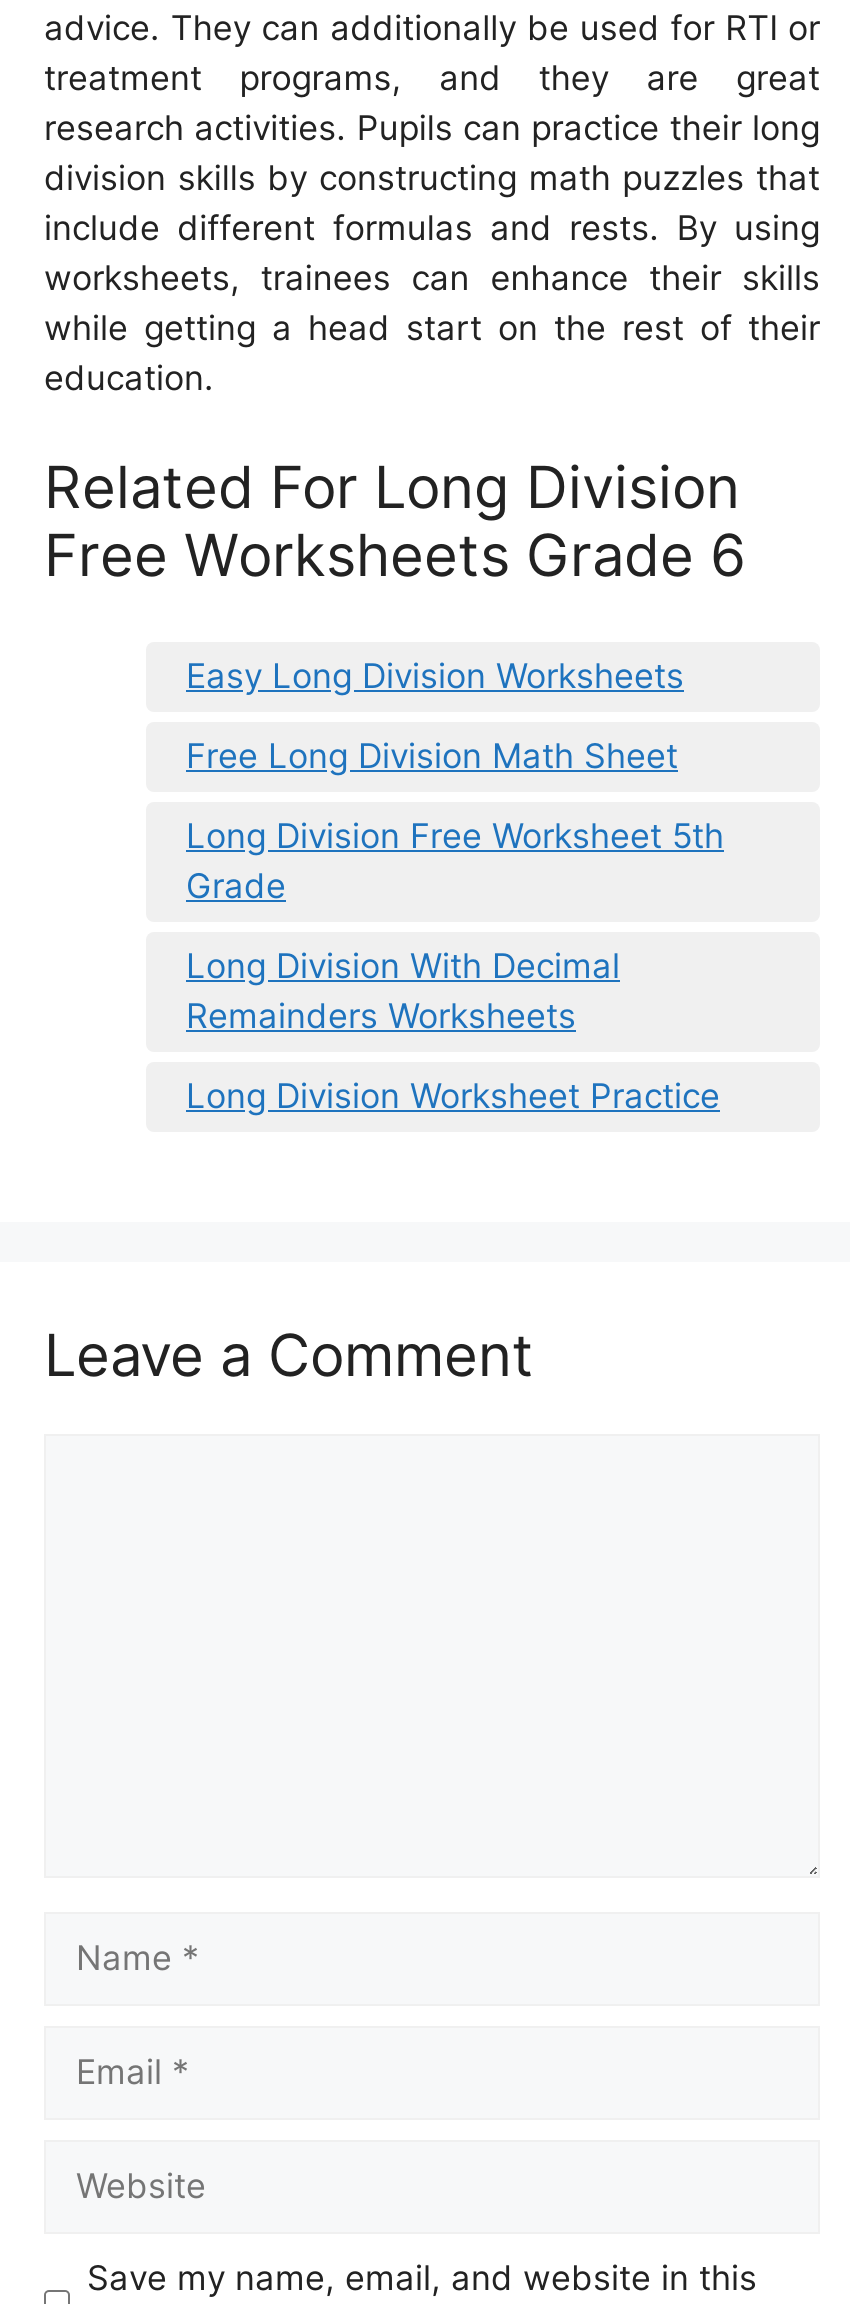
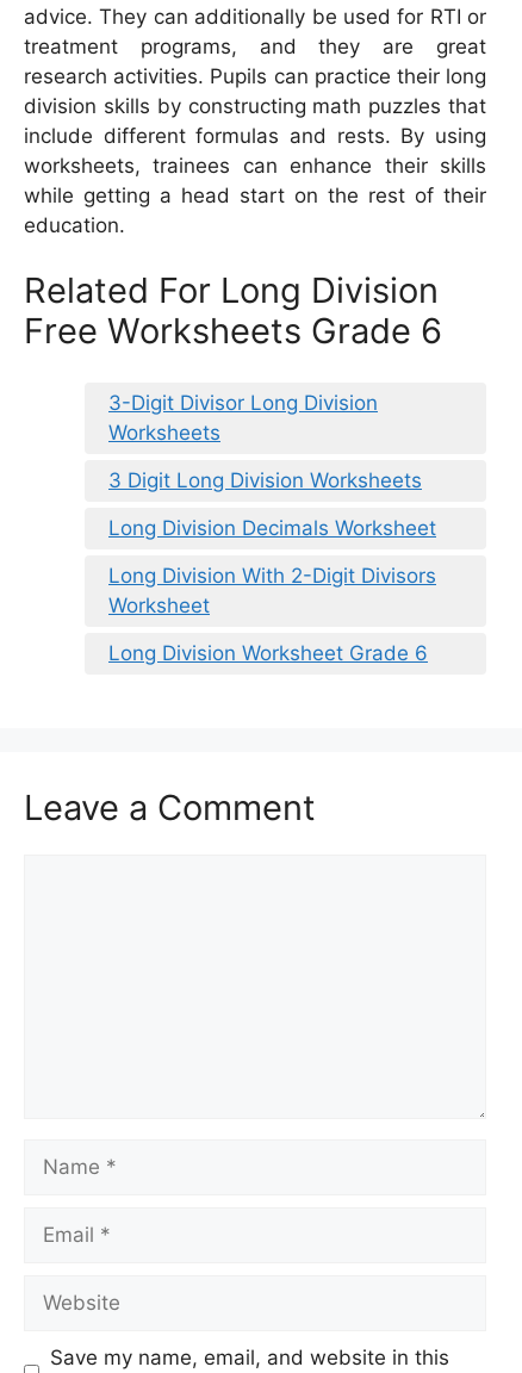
- Easy Long Division Worksheets
+ 3-Digit Divisor Long Division
+ Worksheets

- Free Long Division Math Sheet
+ 3 Digit Long Division Worksheets

- Long Division Free Worksheet 5th
- Grade
+ Long Division Decimals Worksheet

- Long Division With Decimal
- Remainders Worksheets
+ Long Division With 2-Digit Divisors
+ Worksheet

- Long Division Worksheet Practice
+ Long Division Worksheet Grade 6
